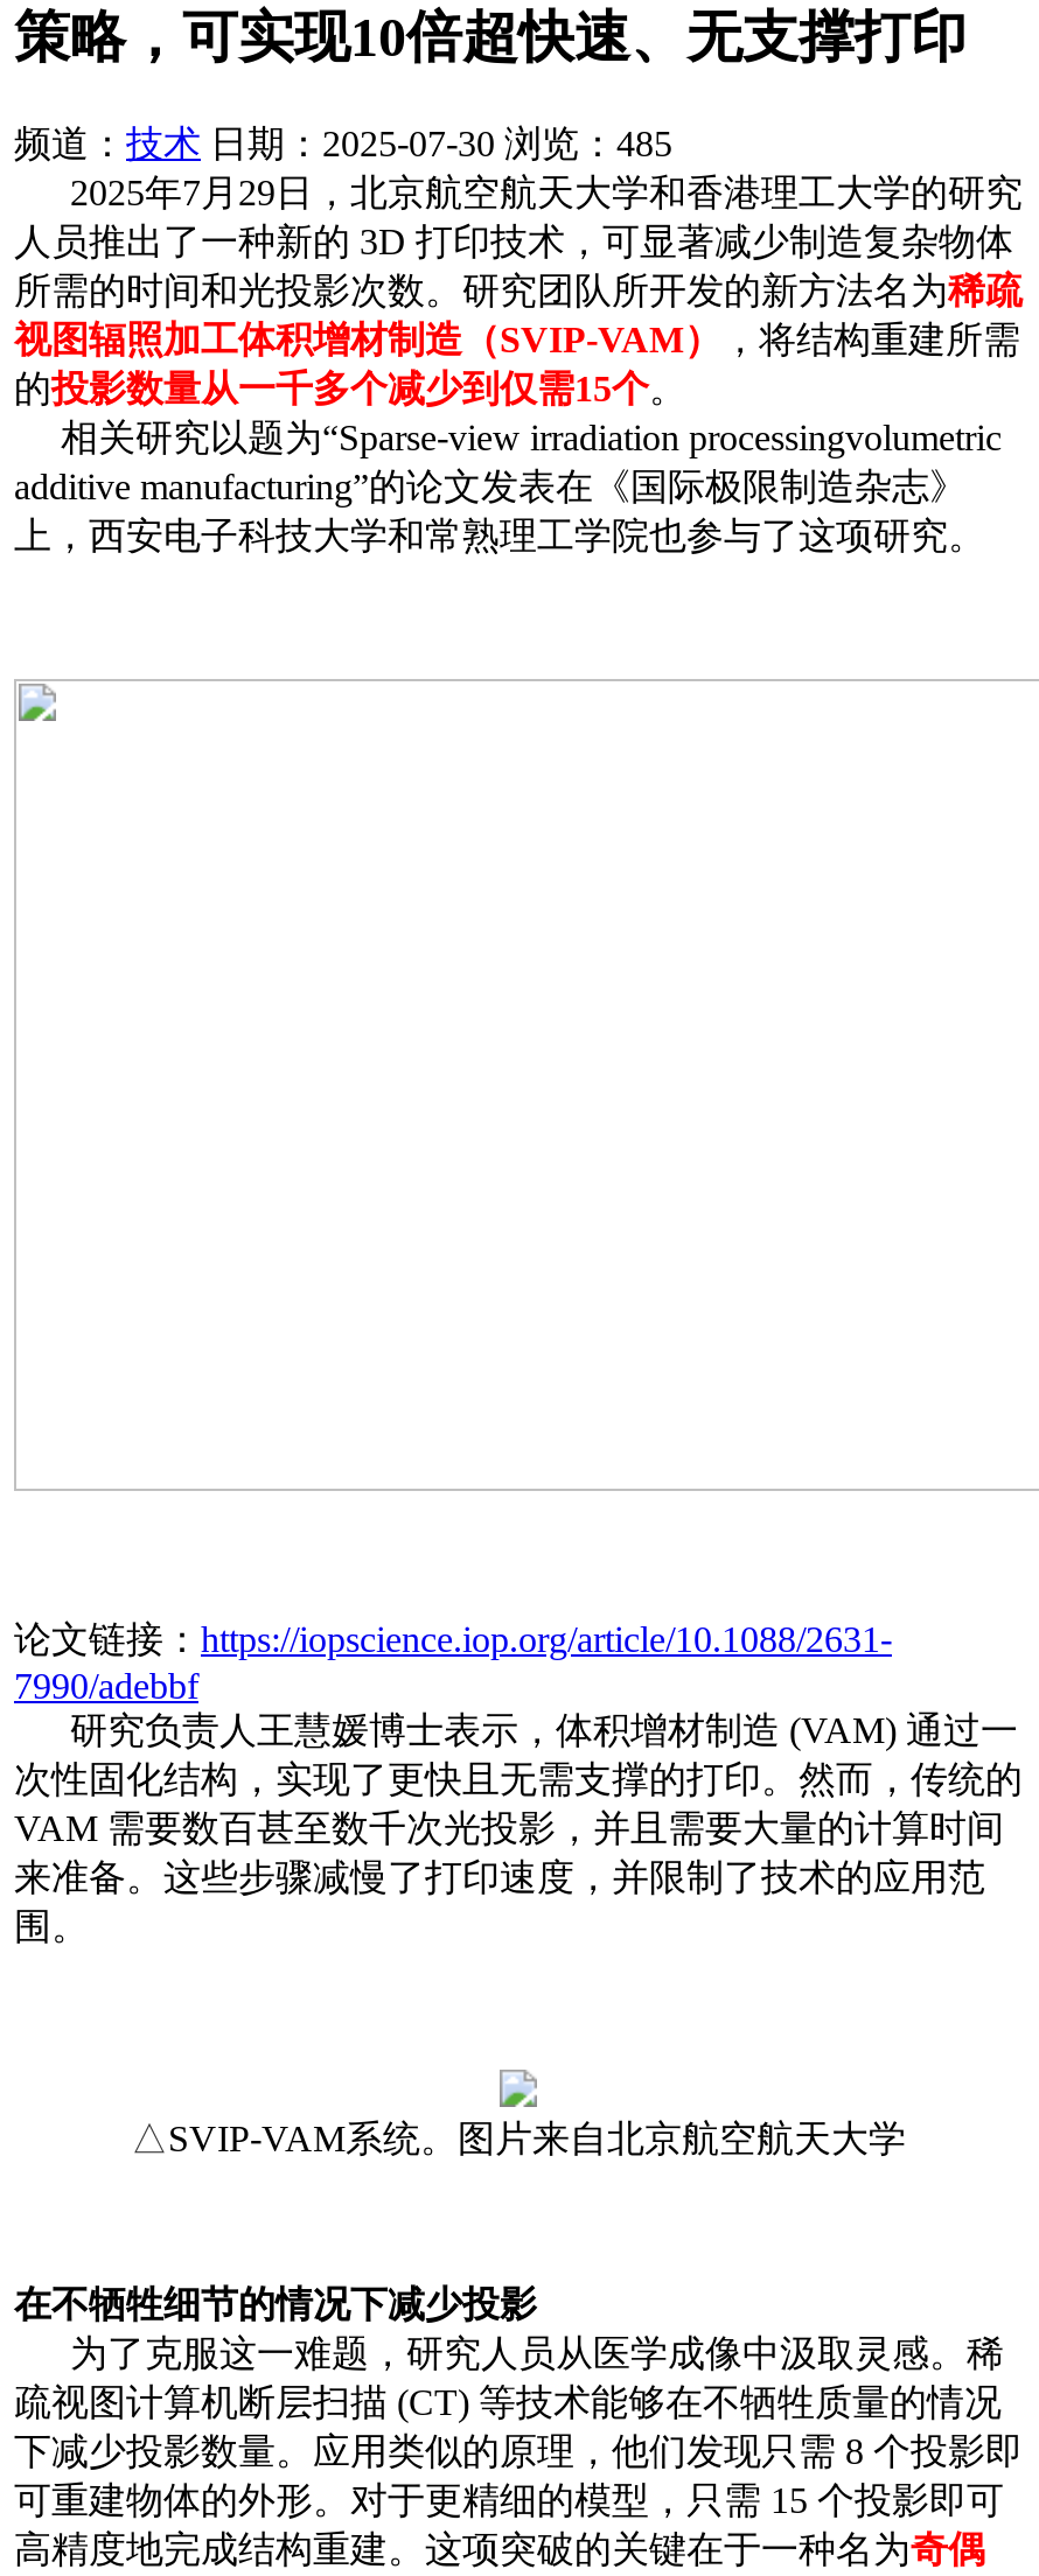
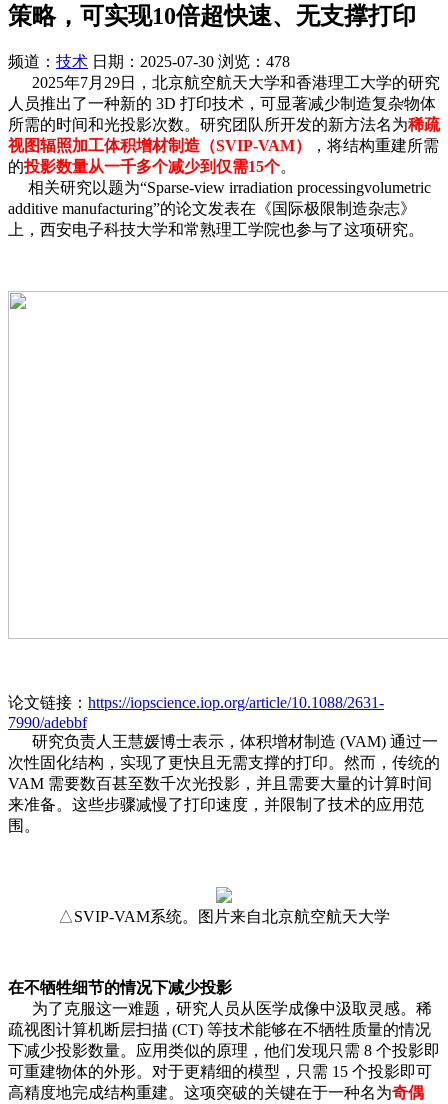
- 频道：技术 日期：2025-07-30 浏览：485
+ 频道：技术 日期：2025-07-30 浏览：478
